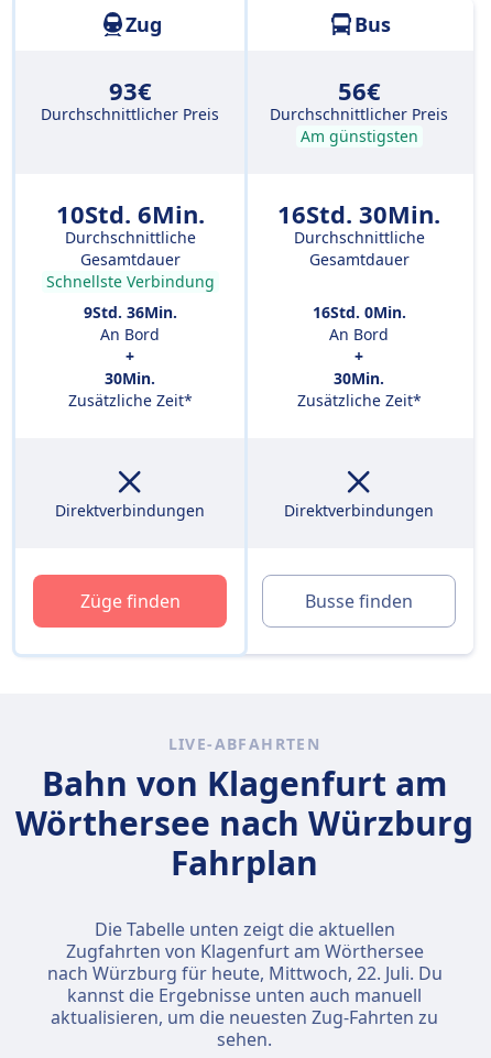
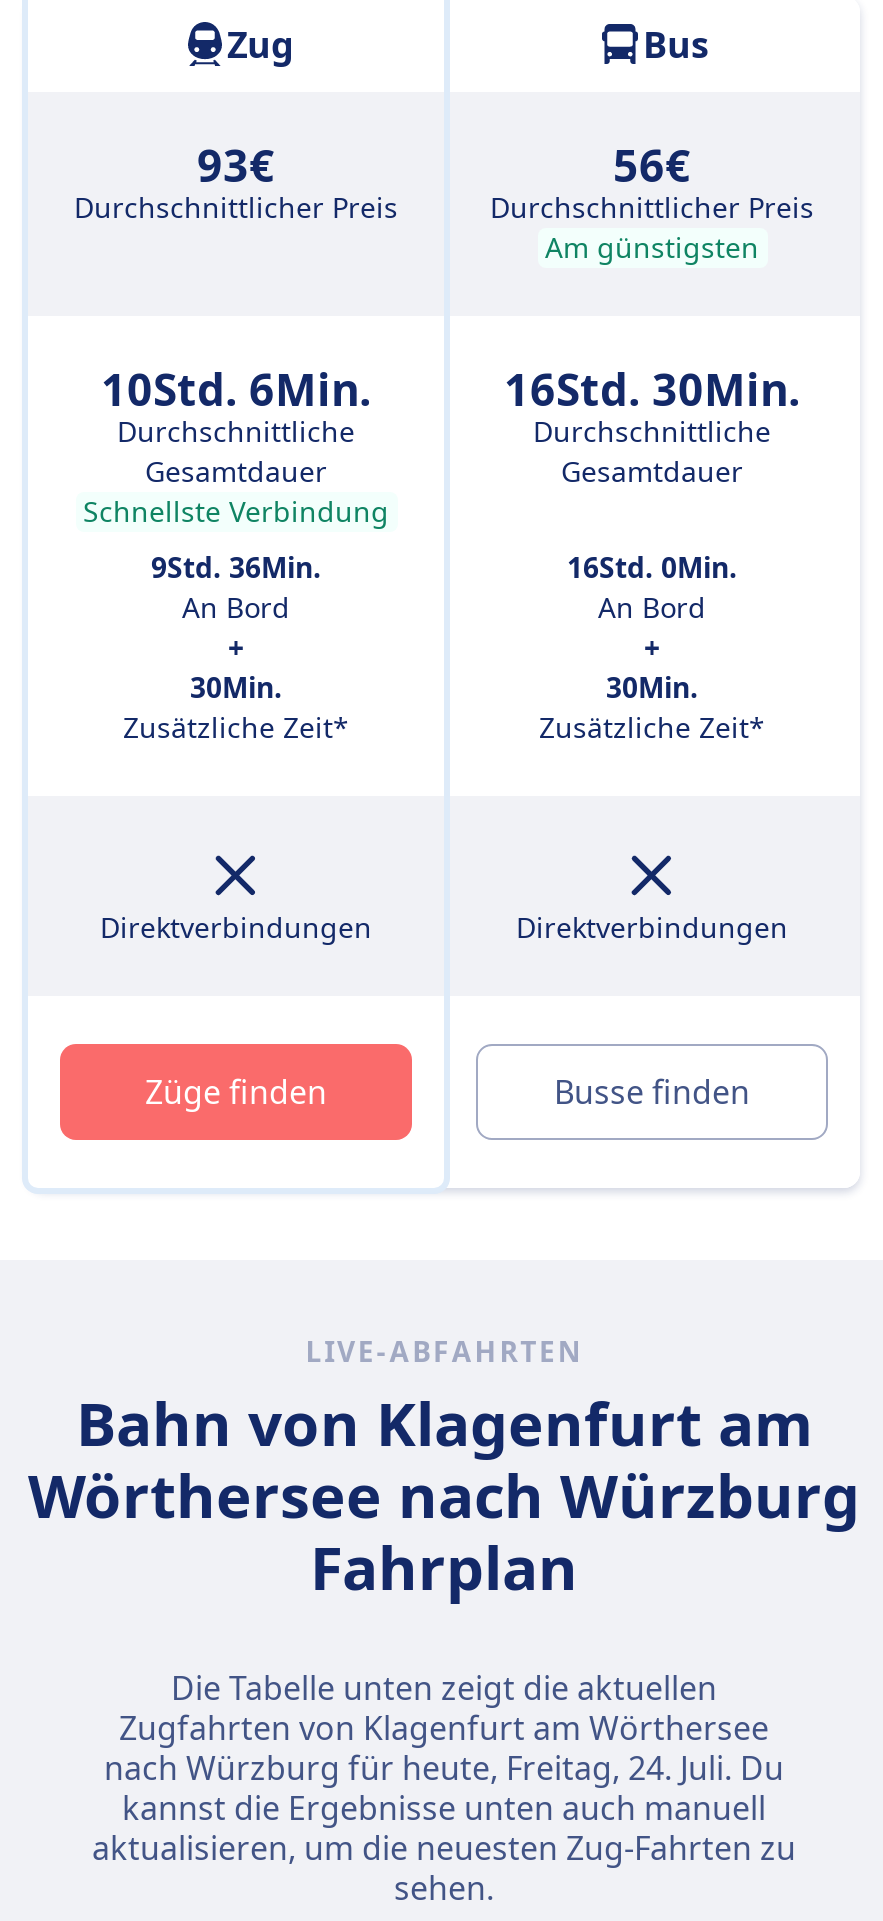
- nach Würzburg für heute, Mittwoch, 22. Juli. Du
+ nach Würzburg für heute, Freitag, 24. Juli. Du
